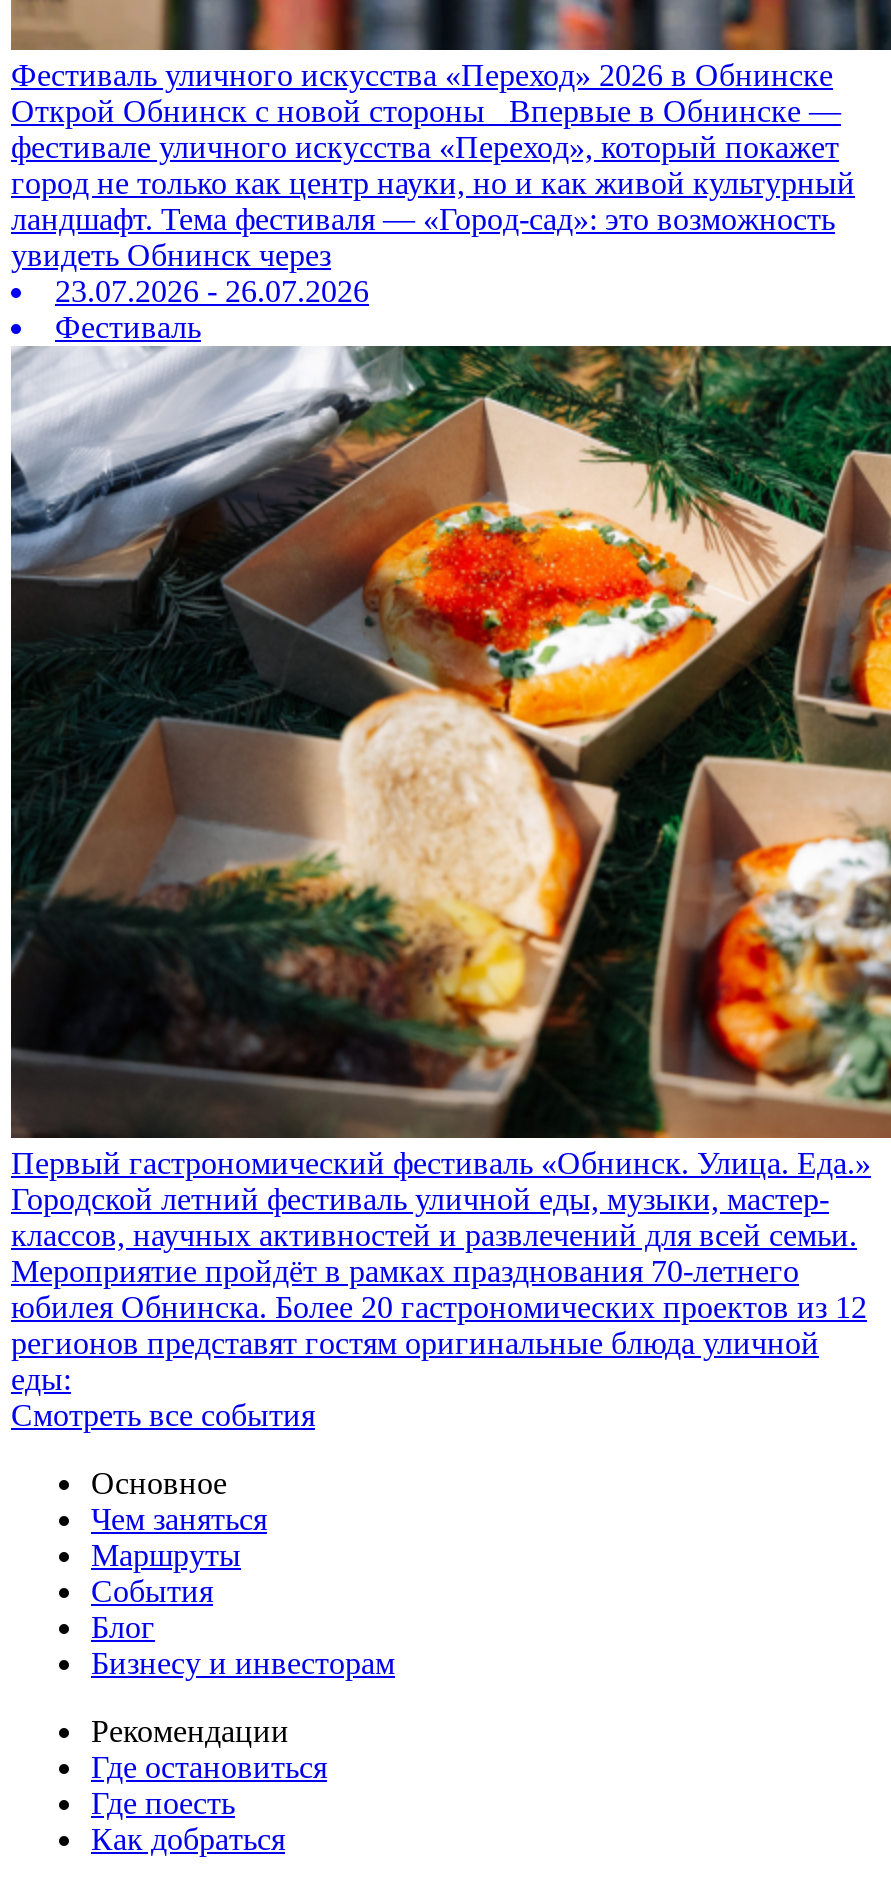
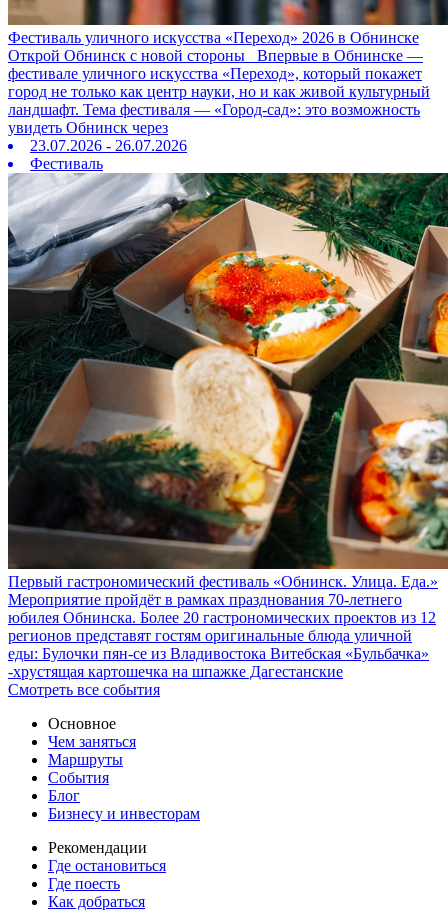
- Городской летний фестиваль уличной еды, музыки, мастер-
- классов, научных активностей и развлечений для всей семьи.

moved up: Мероприятие пройдёт в рамках празднования 70-летнего | юбилея Обнинска. Более 20 гастрономических проектов из 12 | регионов представят гостям оригинальные блюда уличной

- еды:
+ еды: Булочки пян-се из Владивостока Витебская «Бульбачка»
+ -хрустящая картошечка на шпажке Дагестанские
